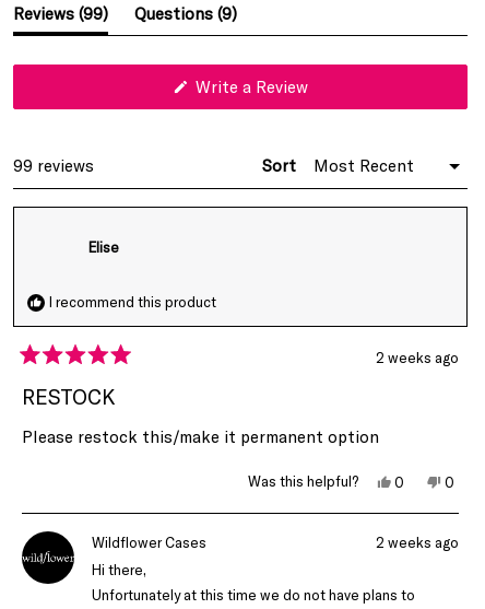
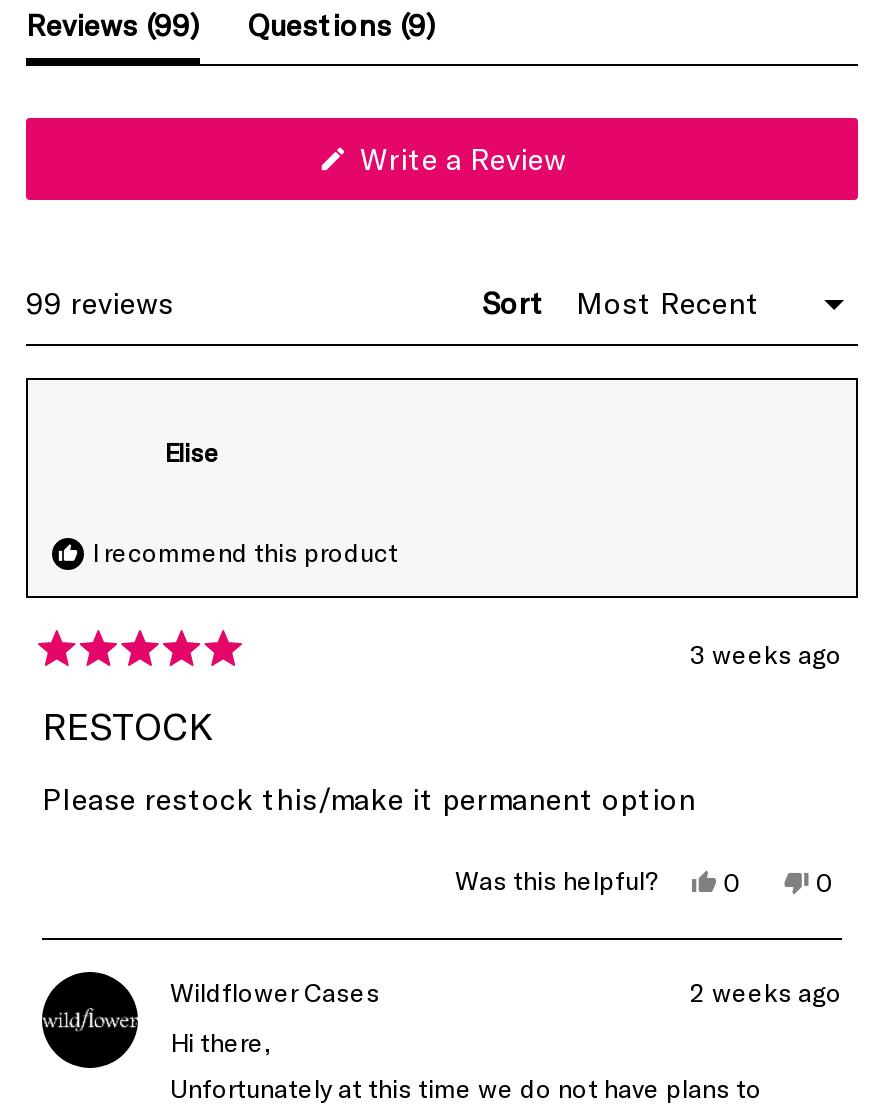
- 2 weeks ago
+ 3 weeks ago
